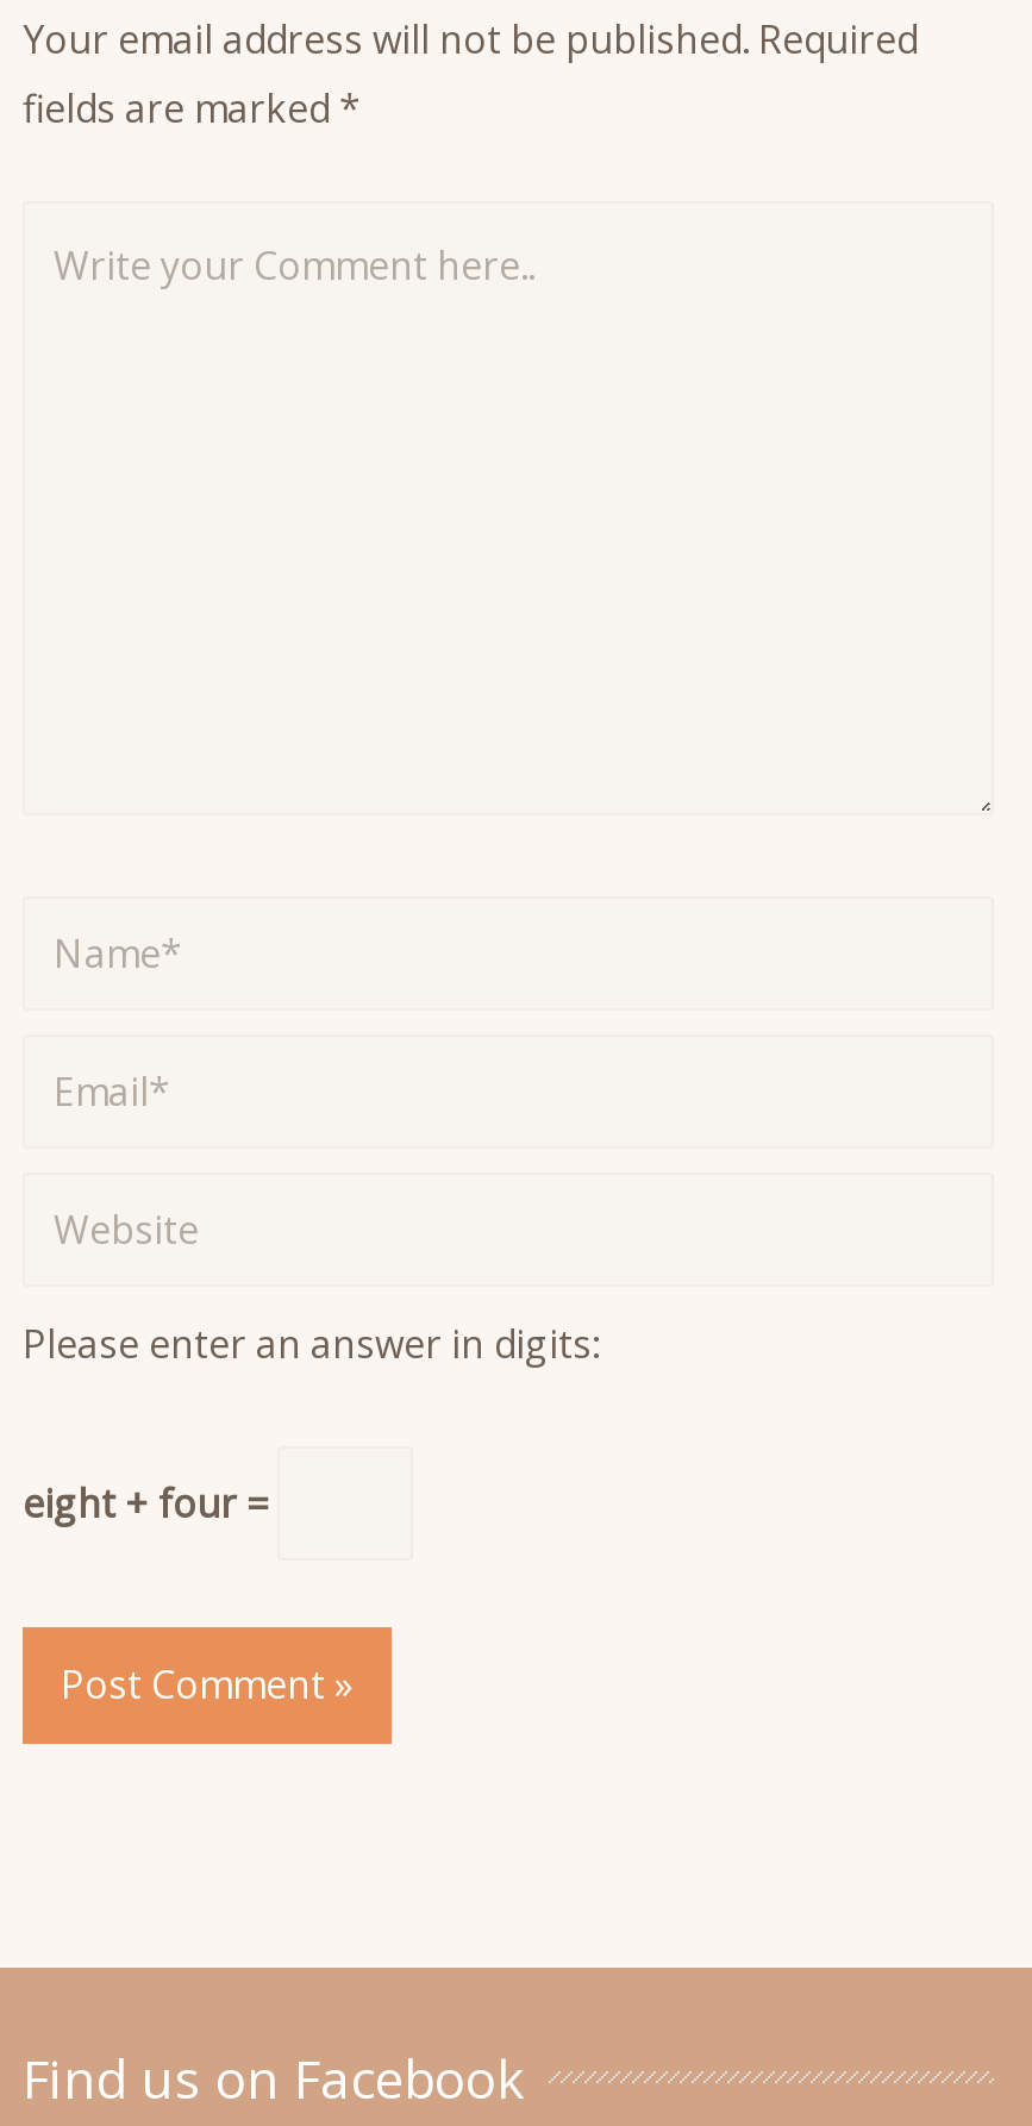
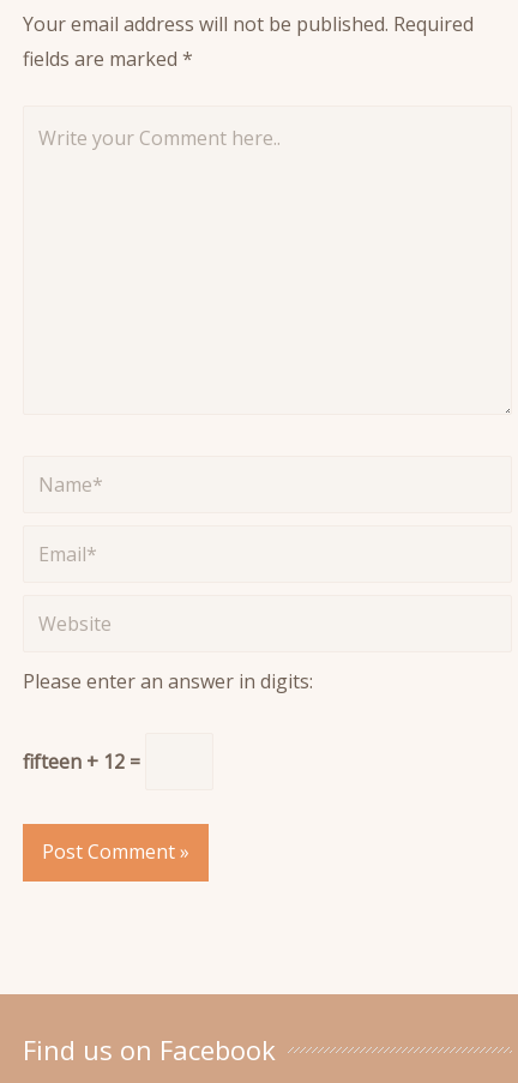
- eight + four =
+ fifteen + 12 =
